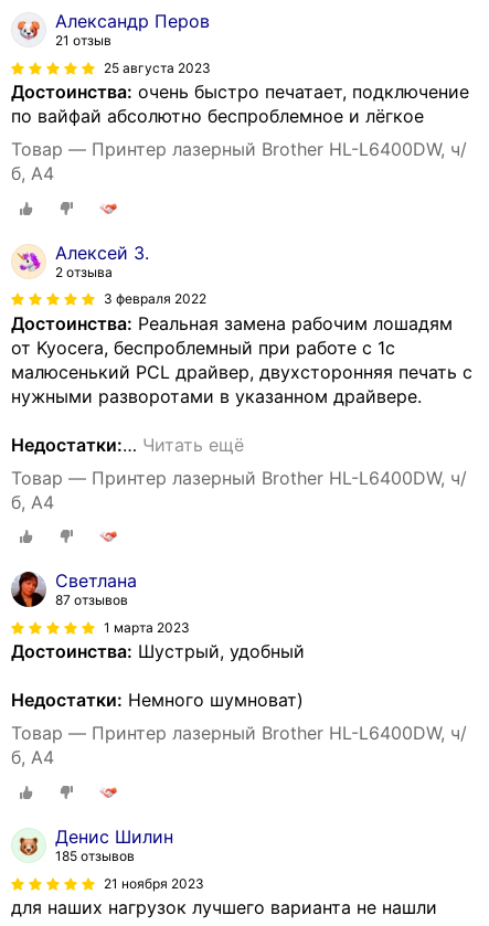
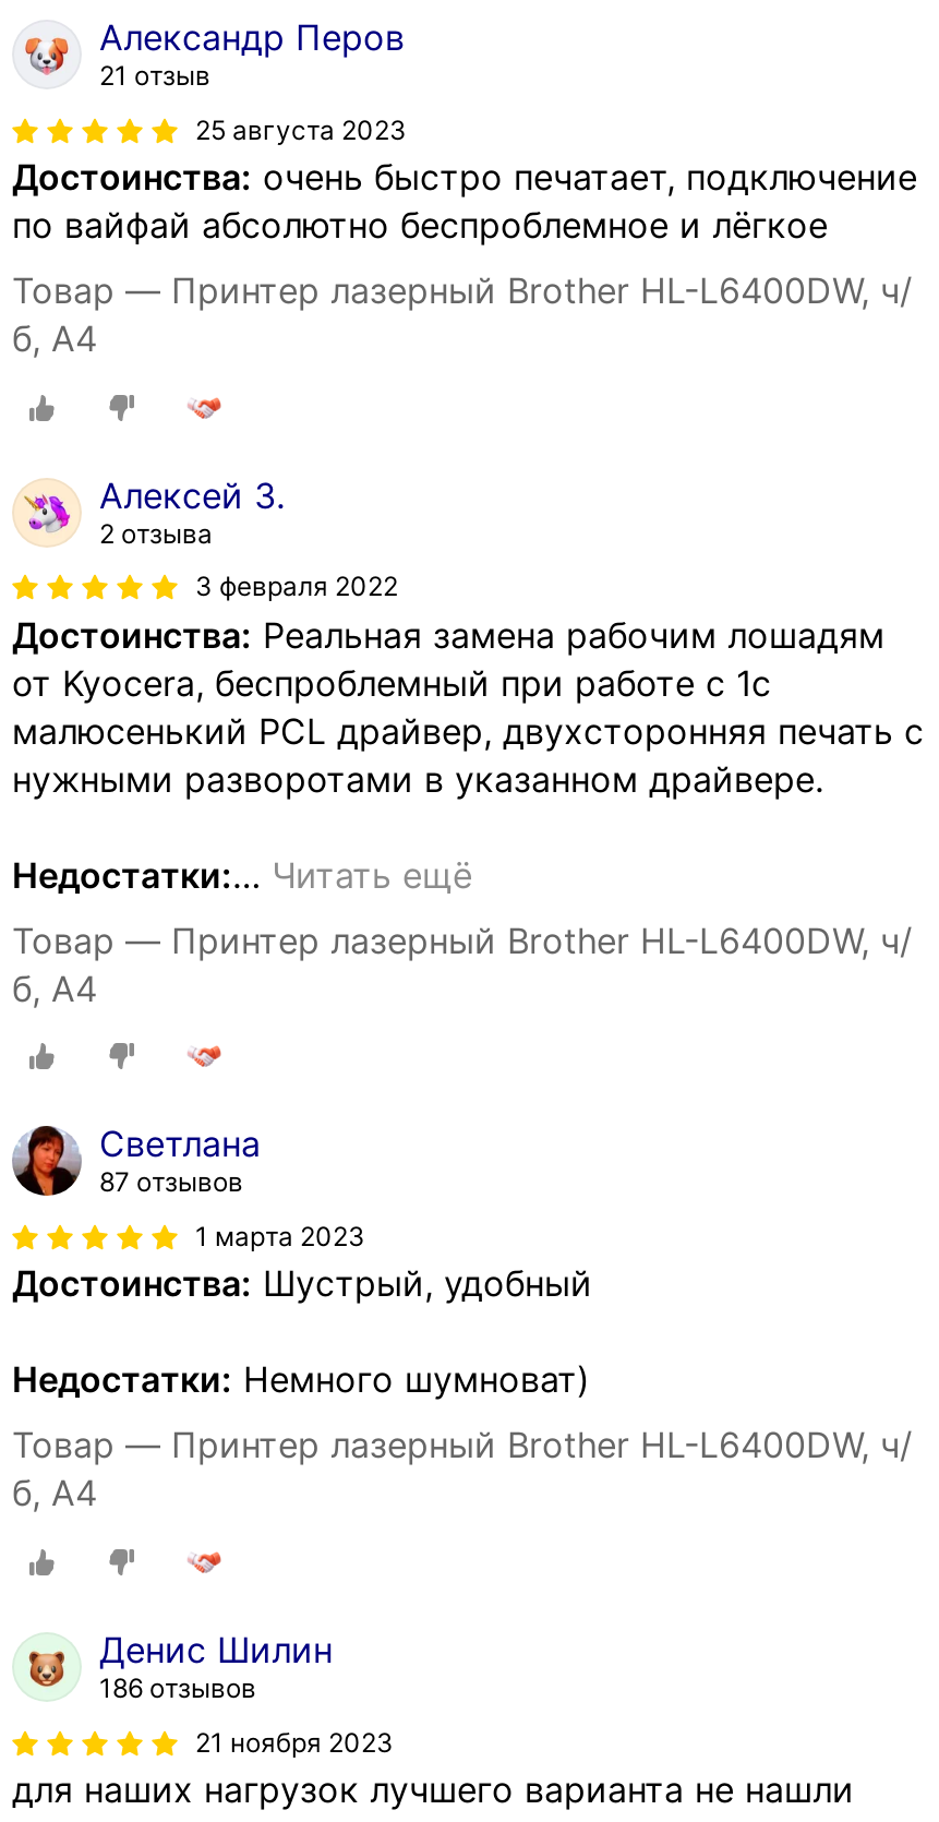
- 185 отзывов
+ 186 отзывов
